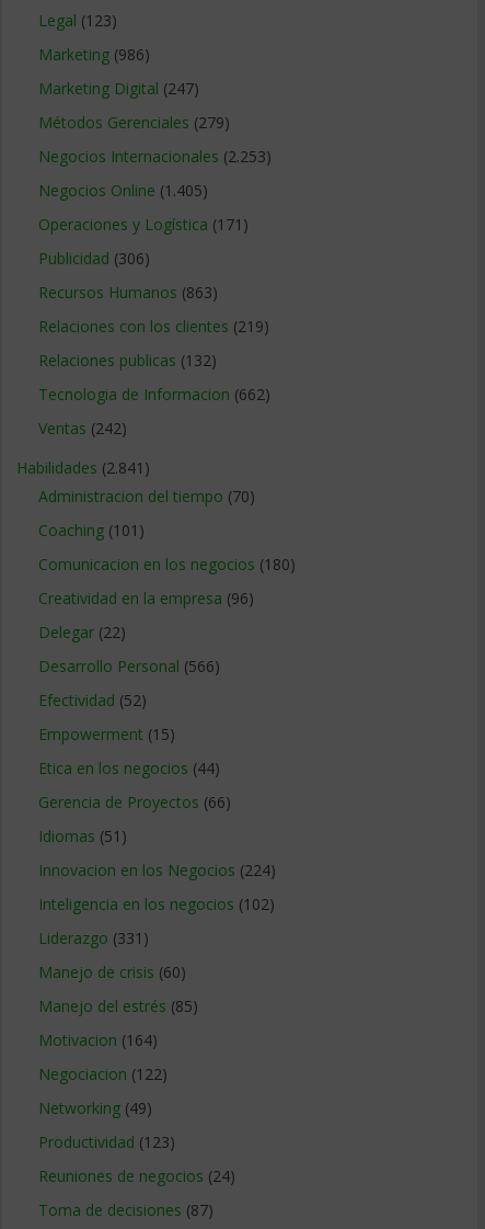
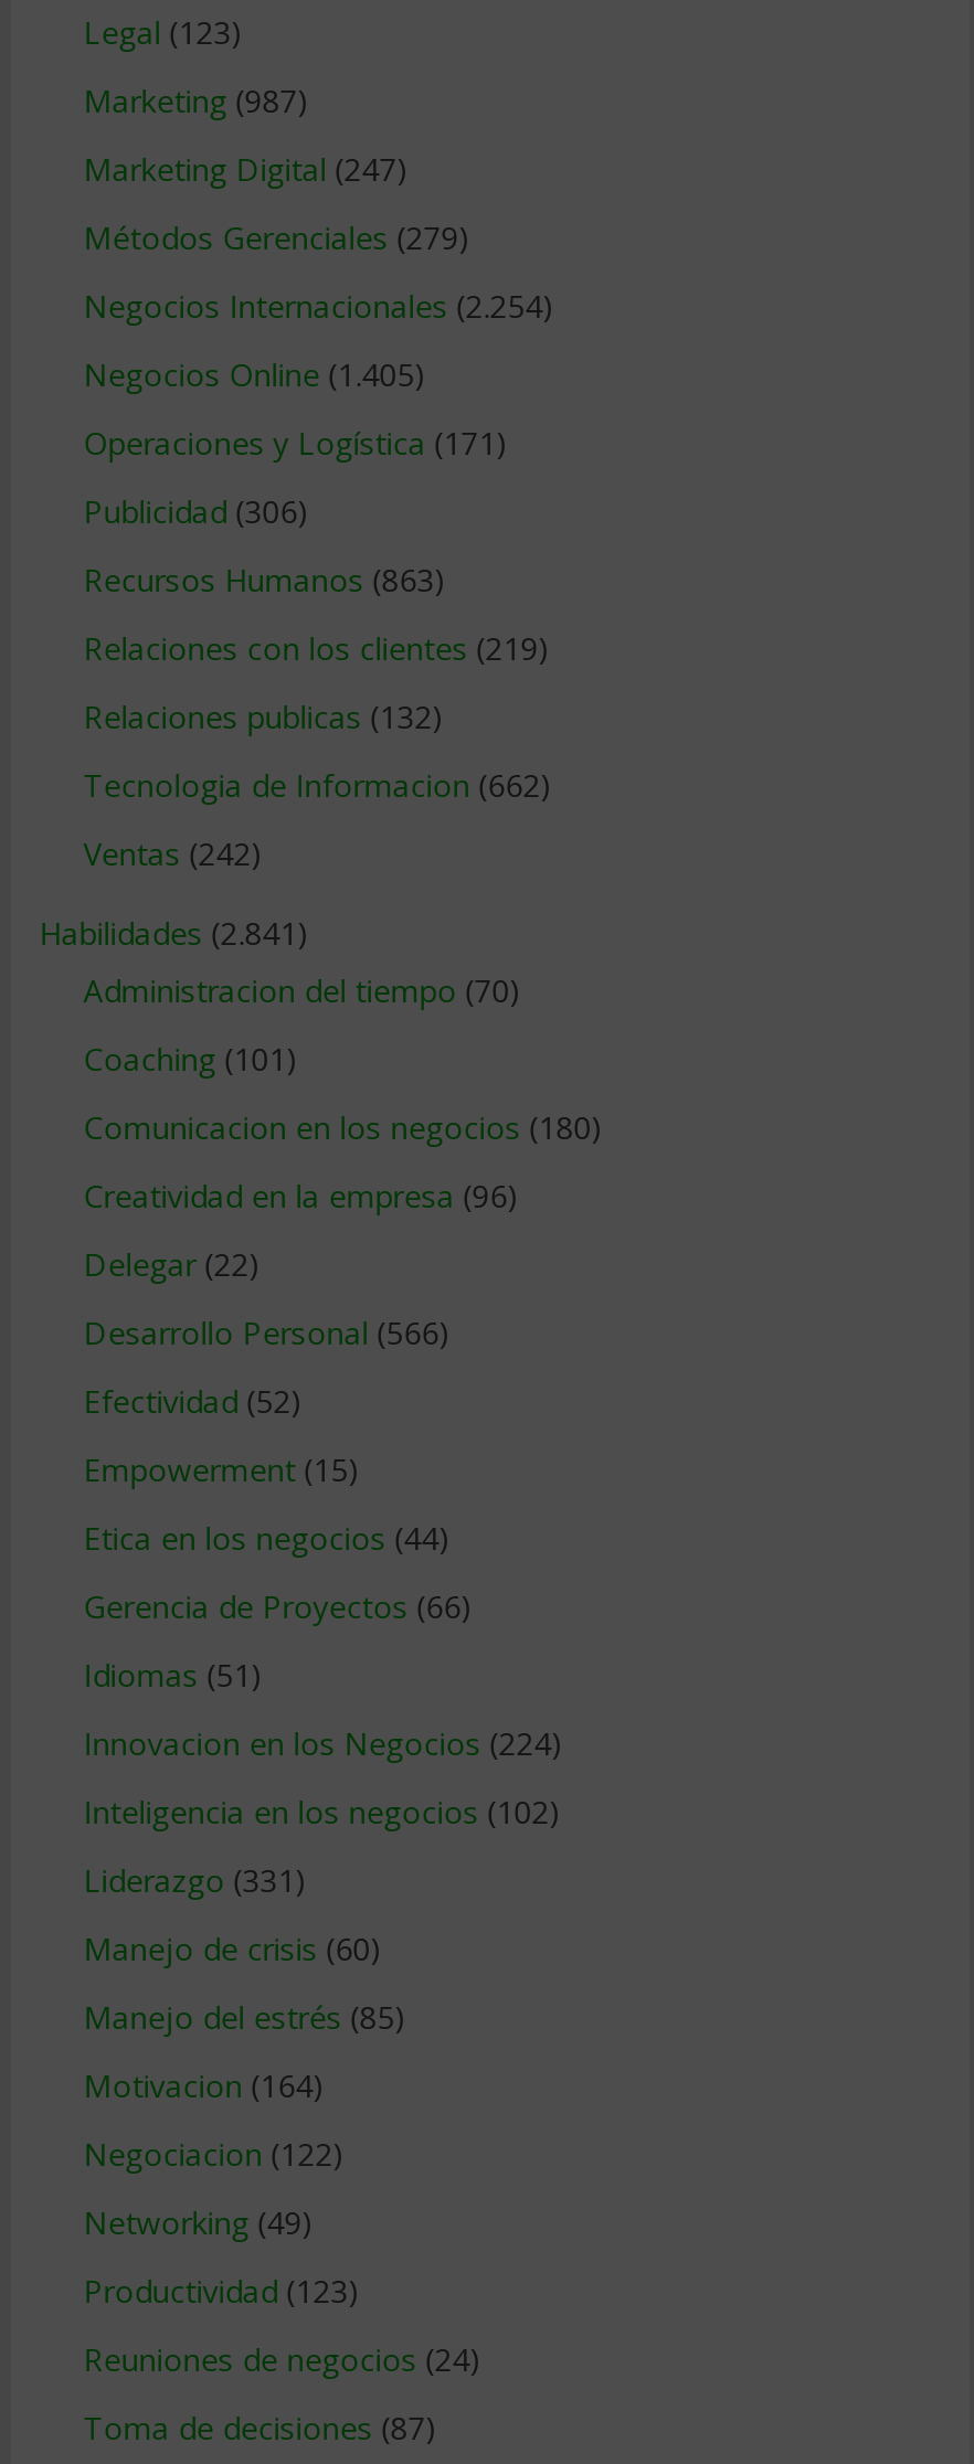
- Marketing (986)
+ Marketing (987)

- Negocios Internacionales (2.253)
+ Negocios Internacionales (2.254)
